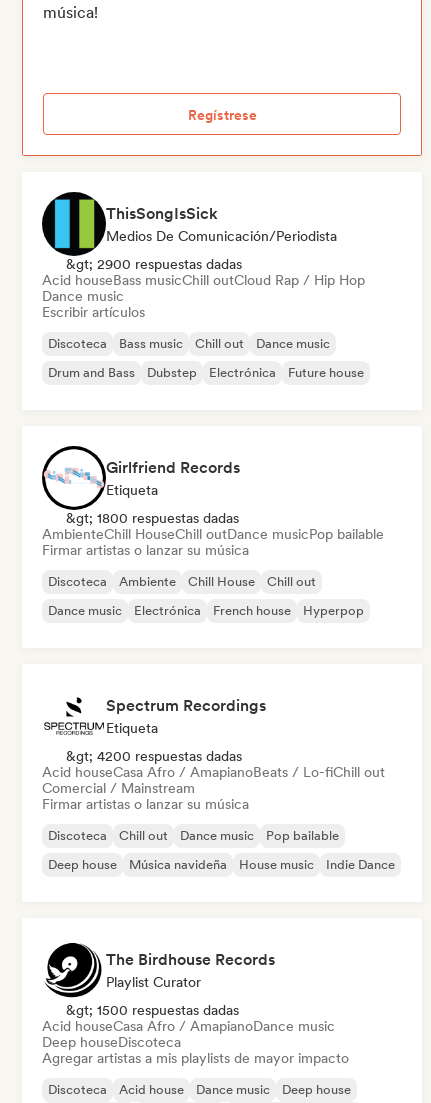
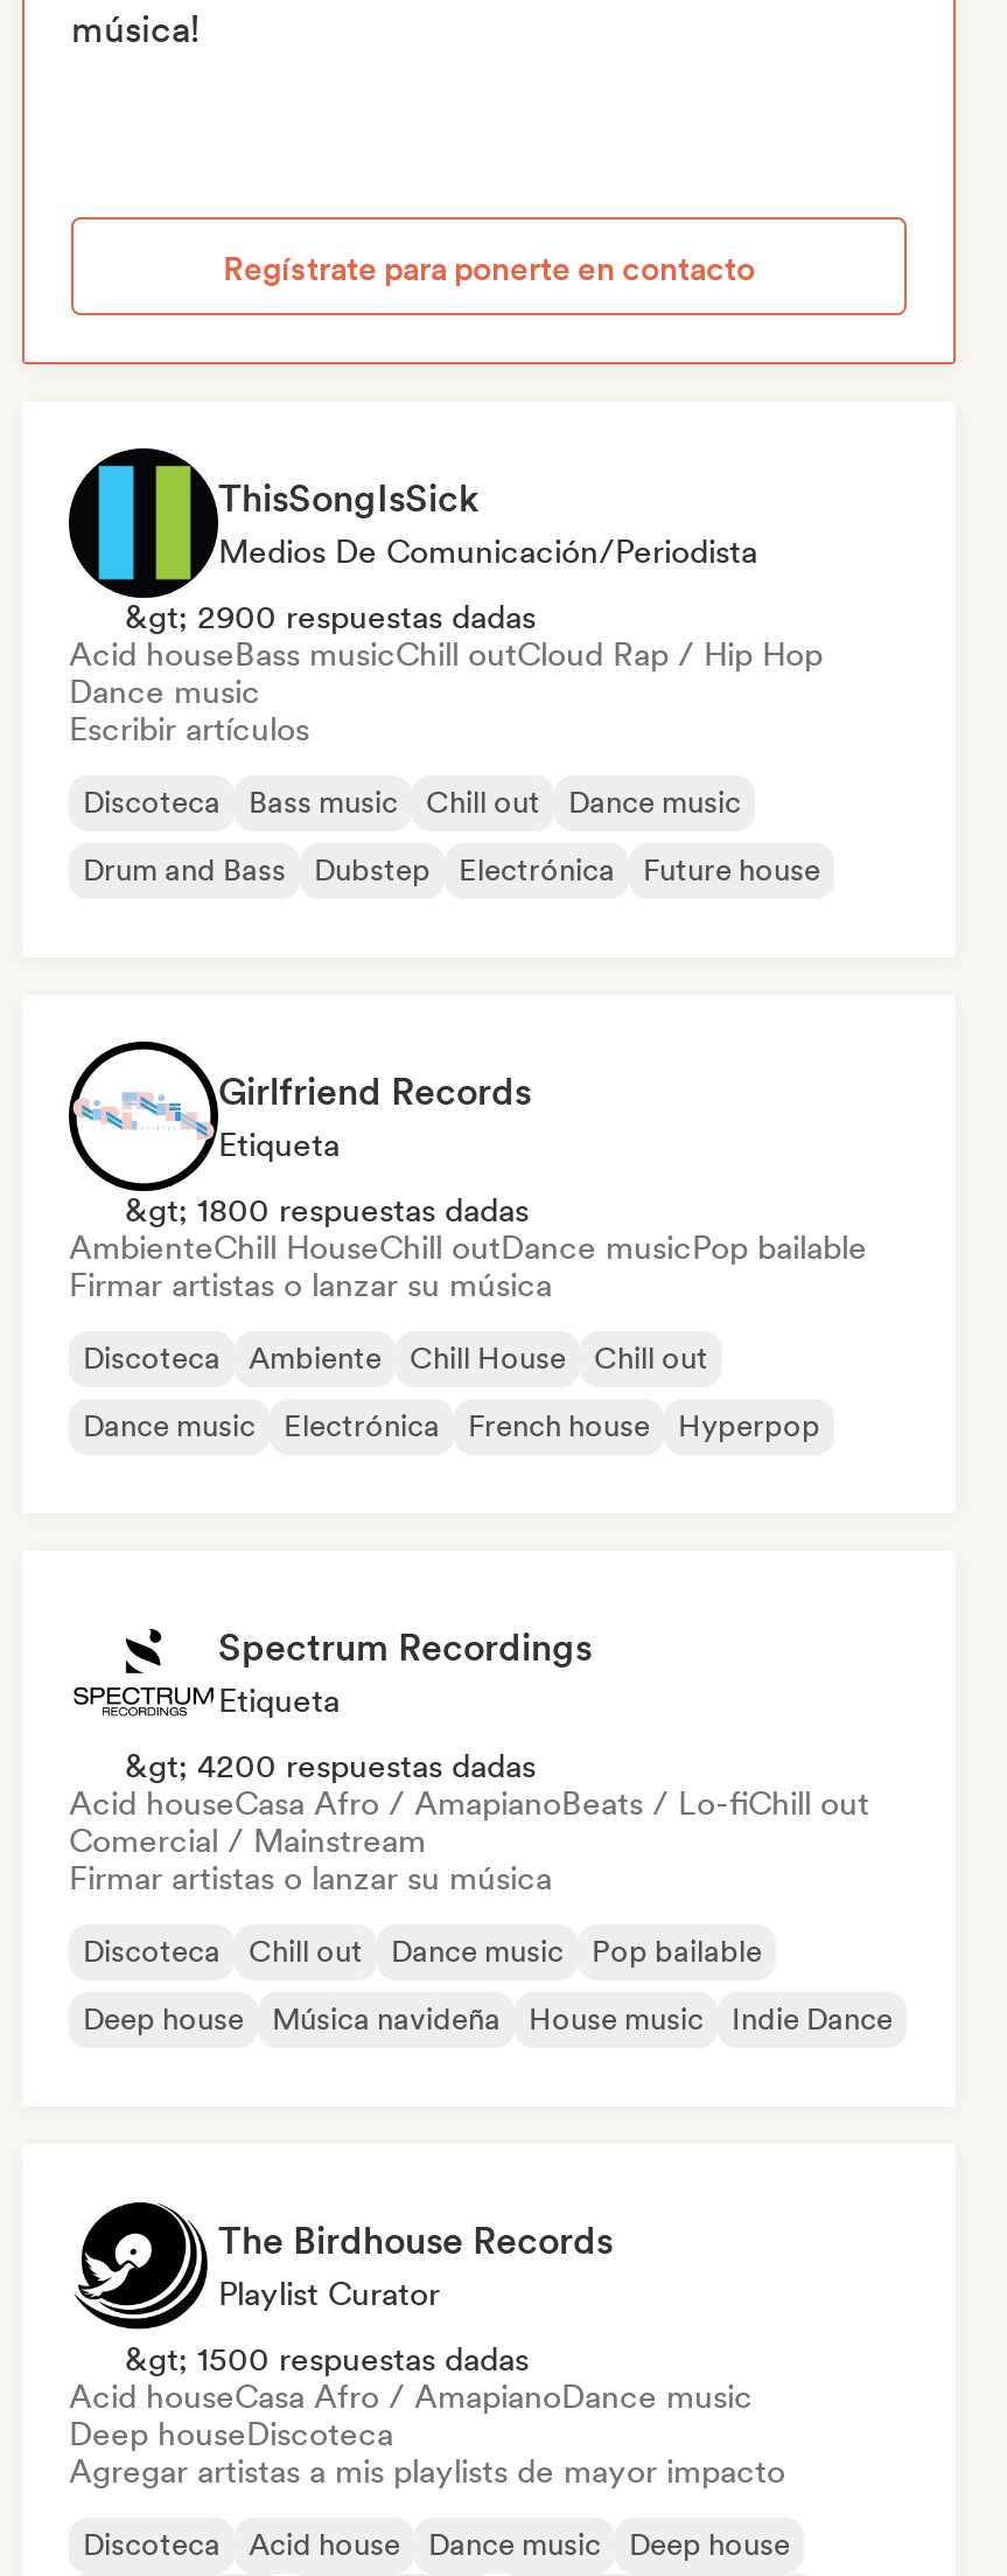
- Regístrese
+ Regístrate para ponerte en contacto
